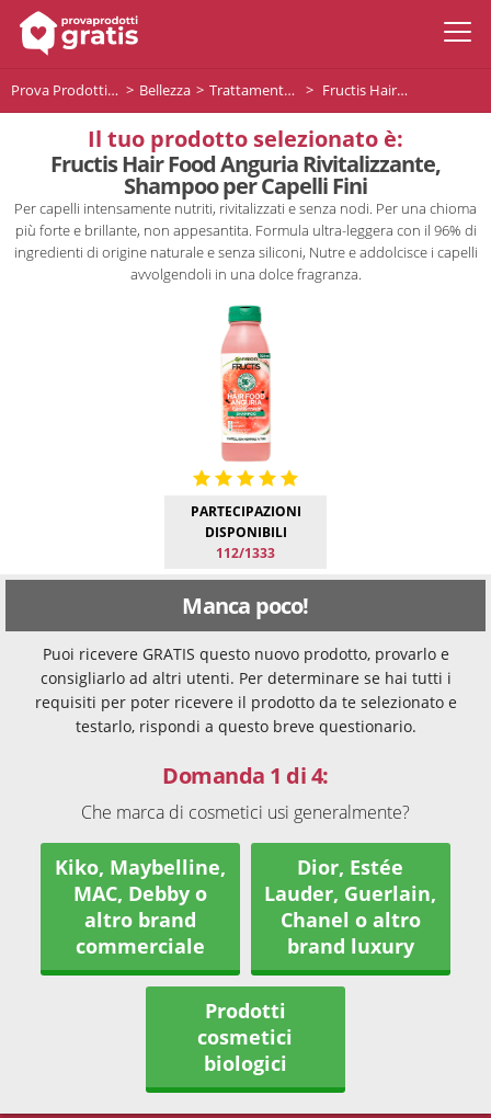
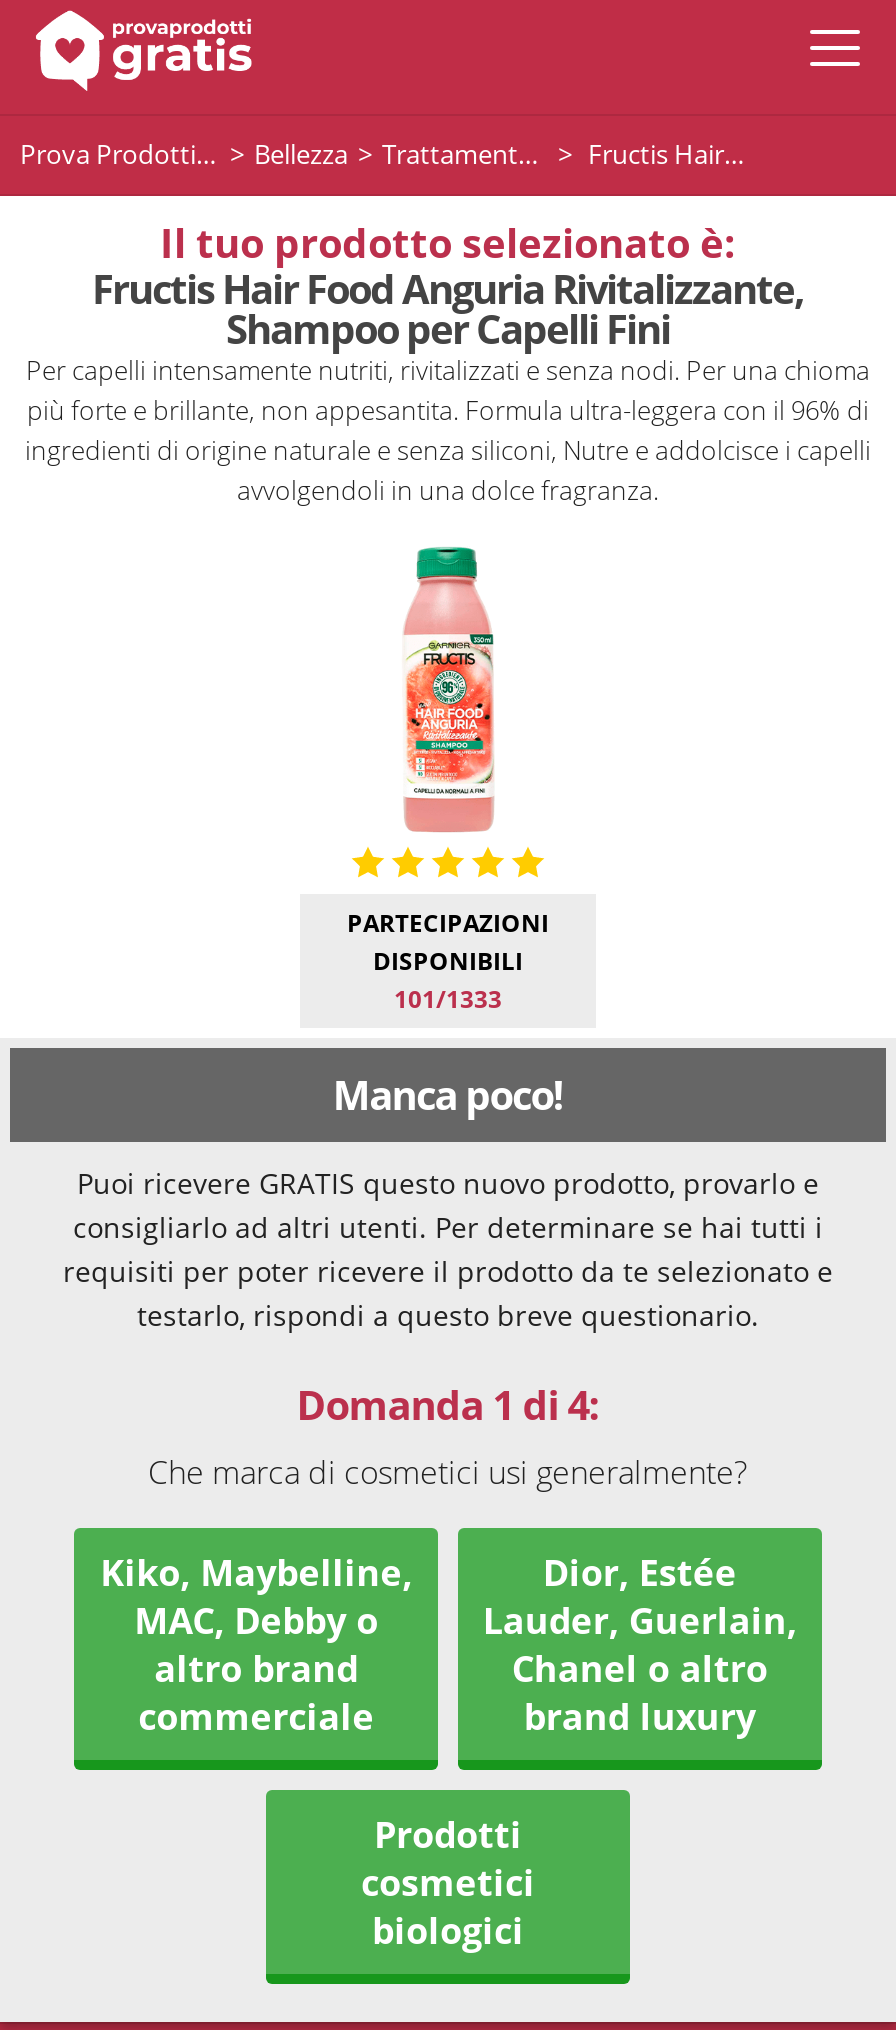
- 112/1333
+ 101/1333
